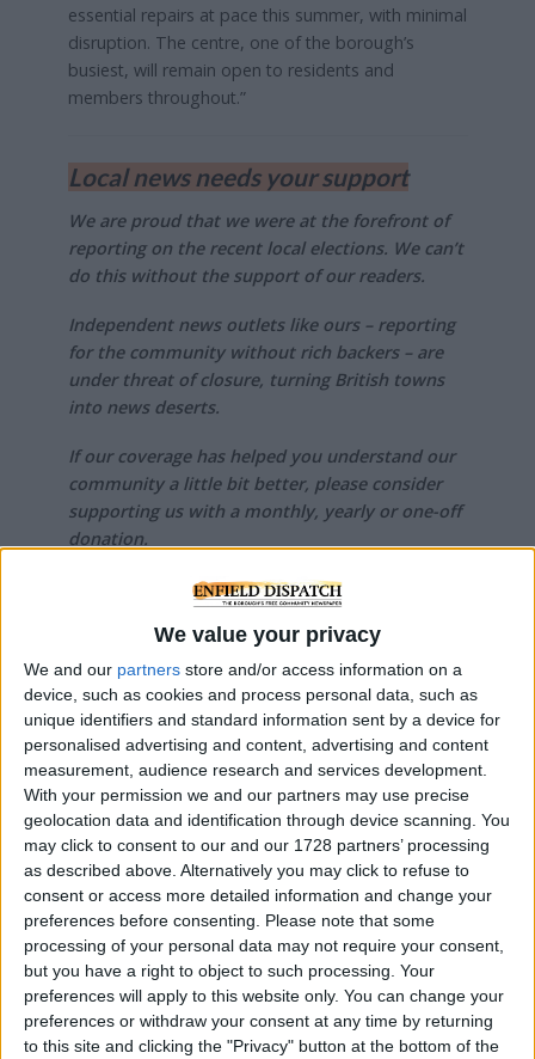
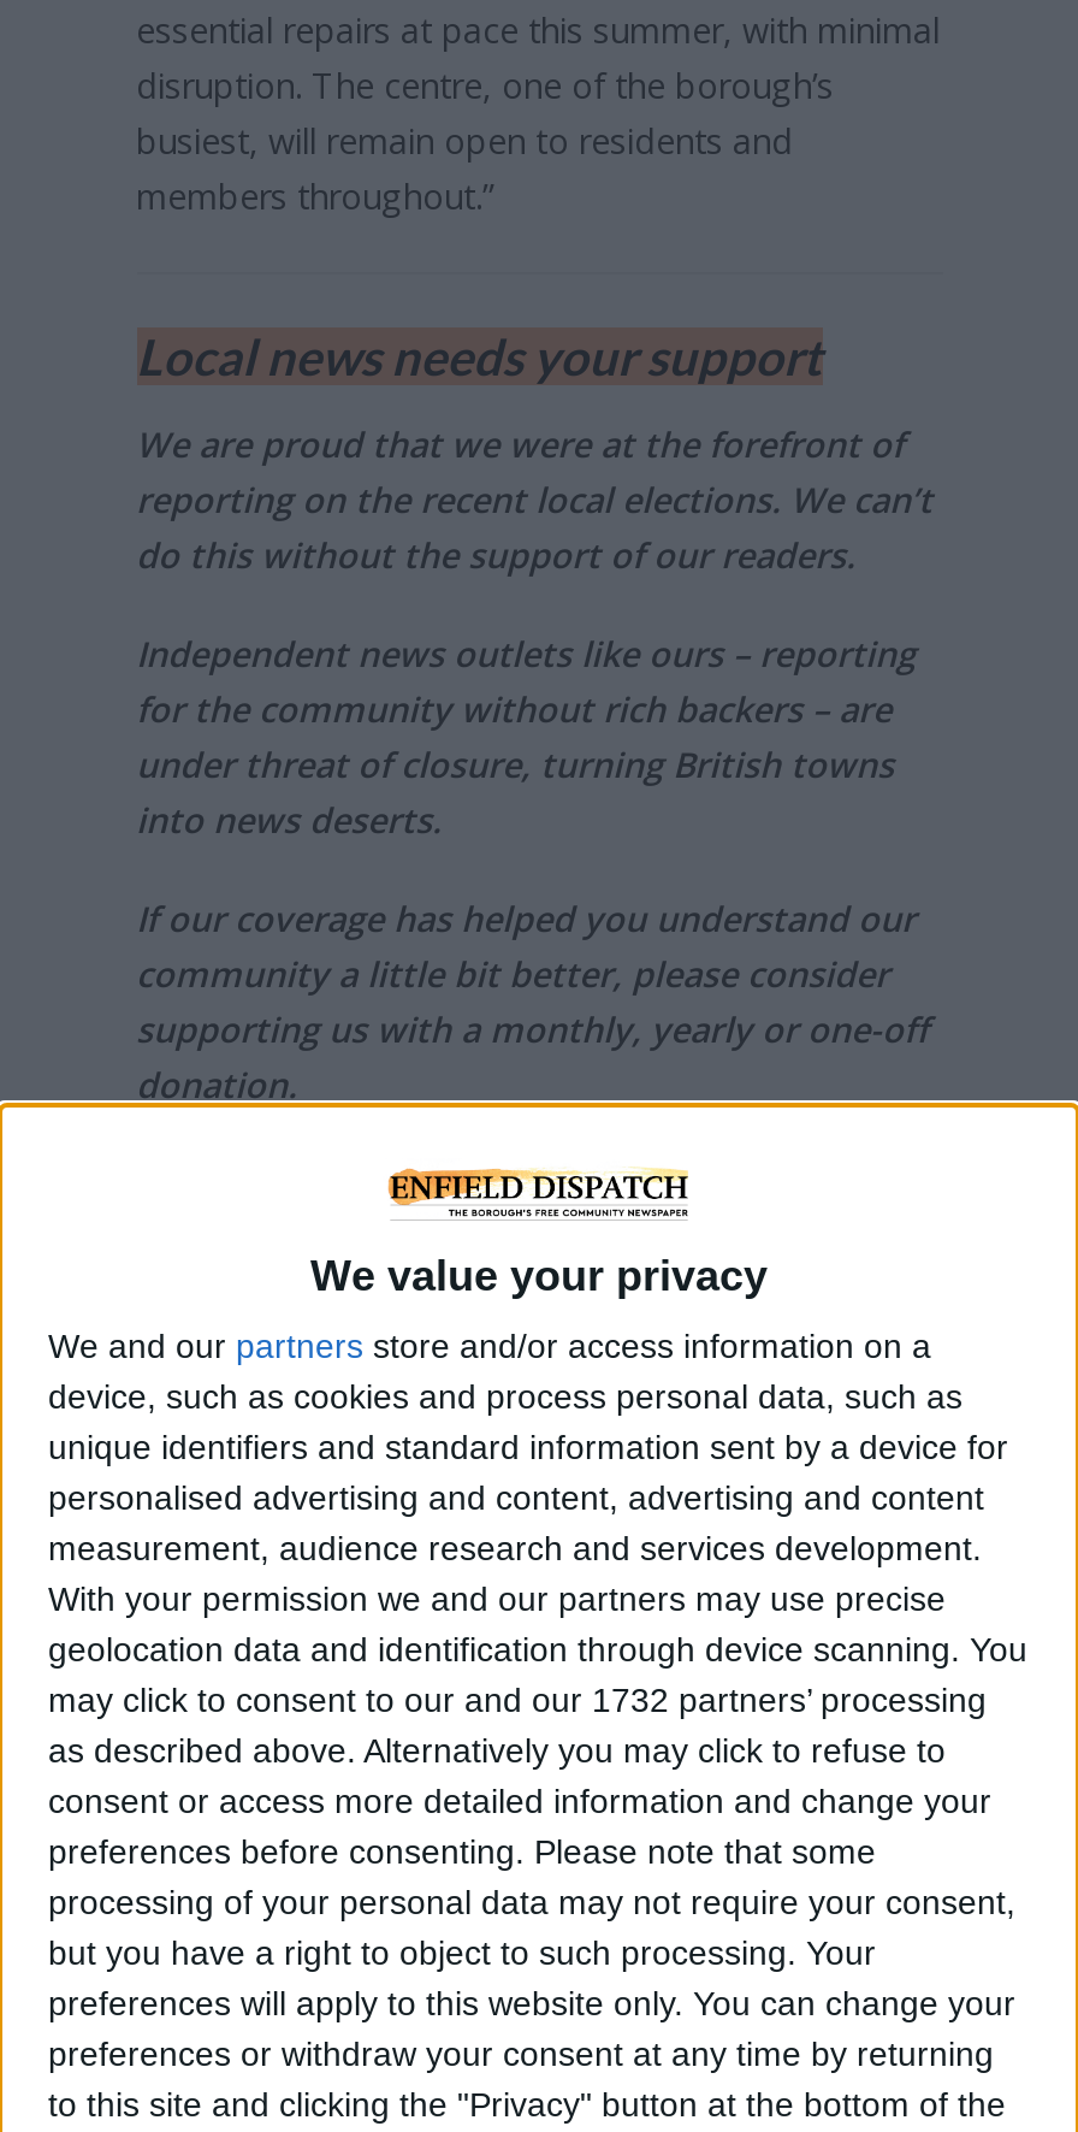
- may click to consent to our and our 1728 partners’ processing
+ may click to consent to our and our 1732 partners’ processing
